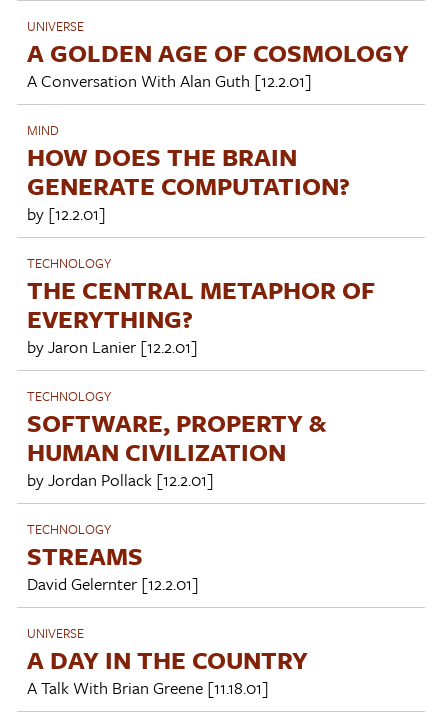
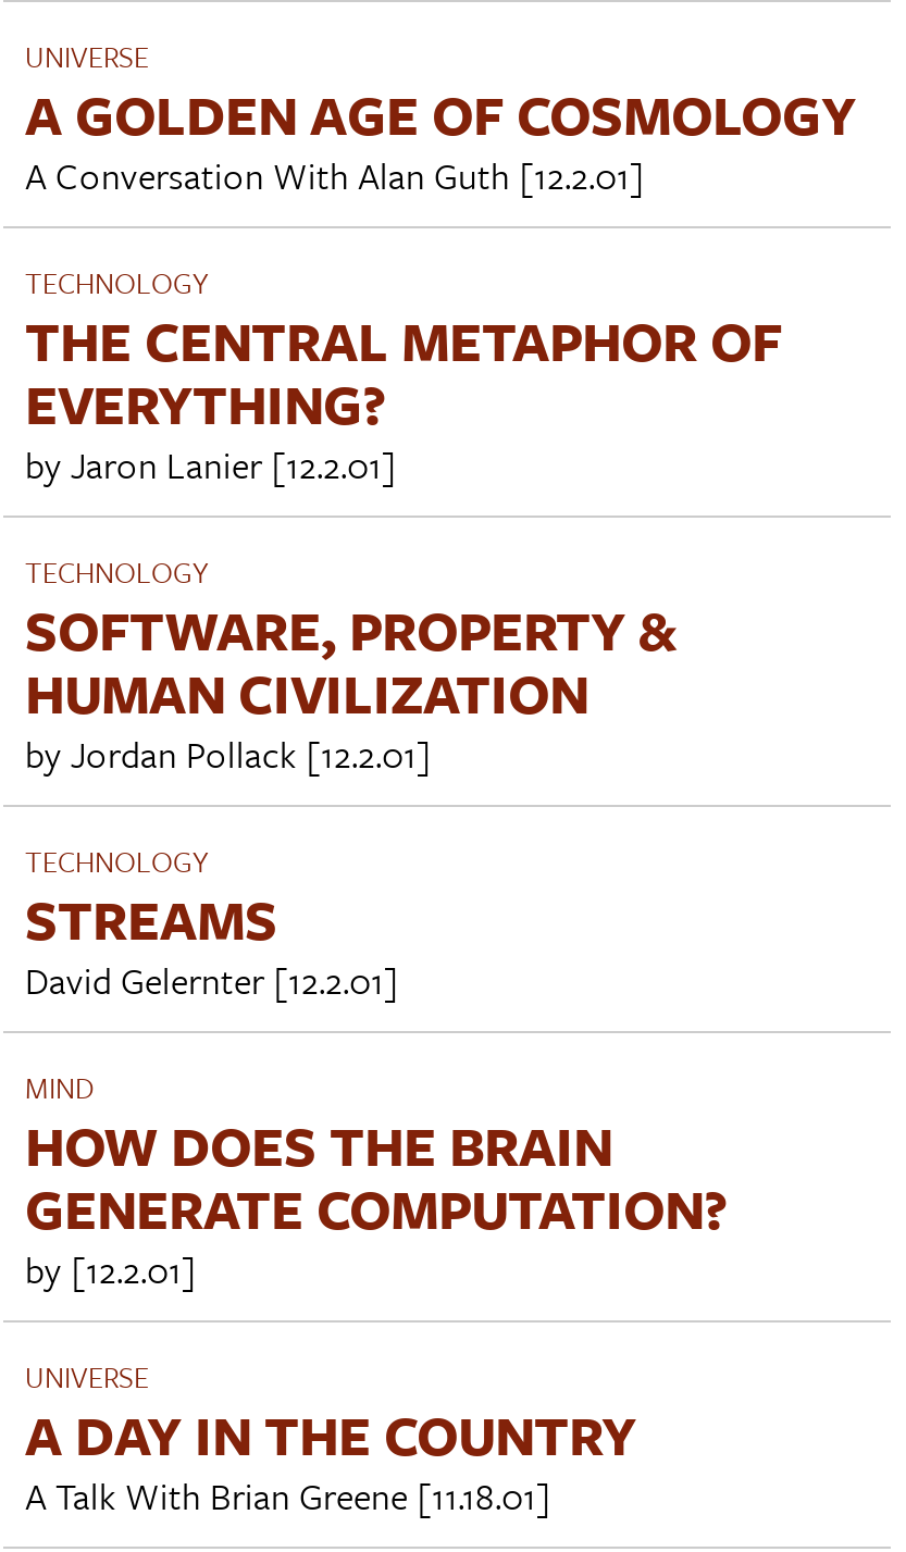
moved down: MIND | HOW DOES THE BRAIN | GENERATE COMPUTATION? | by [12.2.01]

moved up: TECHNOLOGY | THE CENTRAL METAPHOR OF | EVERYTHING? | ... | STREAMS | David Gelernter [12.2.01]
